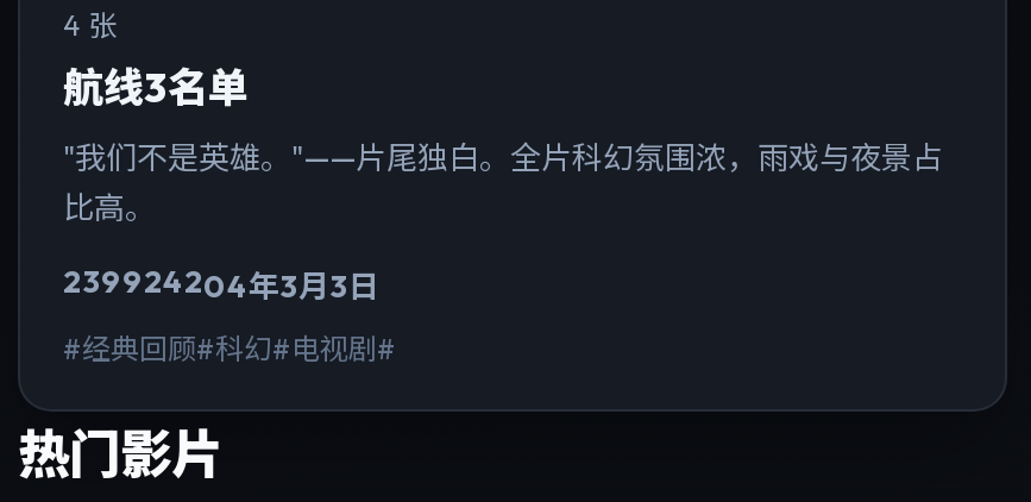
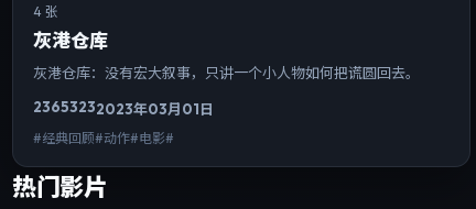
- 航线3名单
+ 灰港仓库

- "我们不是英雄。"——片尾独白。全片科幻氛围浓，雨戏与夜景占
- 比高。
+ 灰港仓库：没有宏大叙事，只讲一个小人物如何把谎圆回去。

- 239924204年3月3日
+ 23653232023年03月01日

- #经典回顾#科幻#电视剧#
+ #经典回顾#动作#电影#
